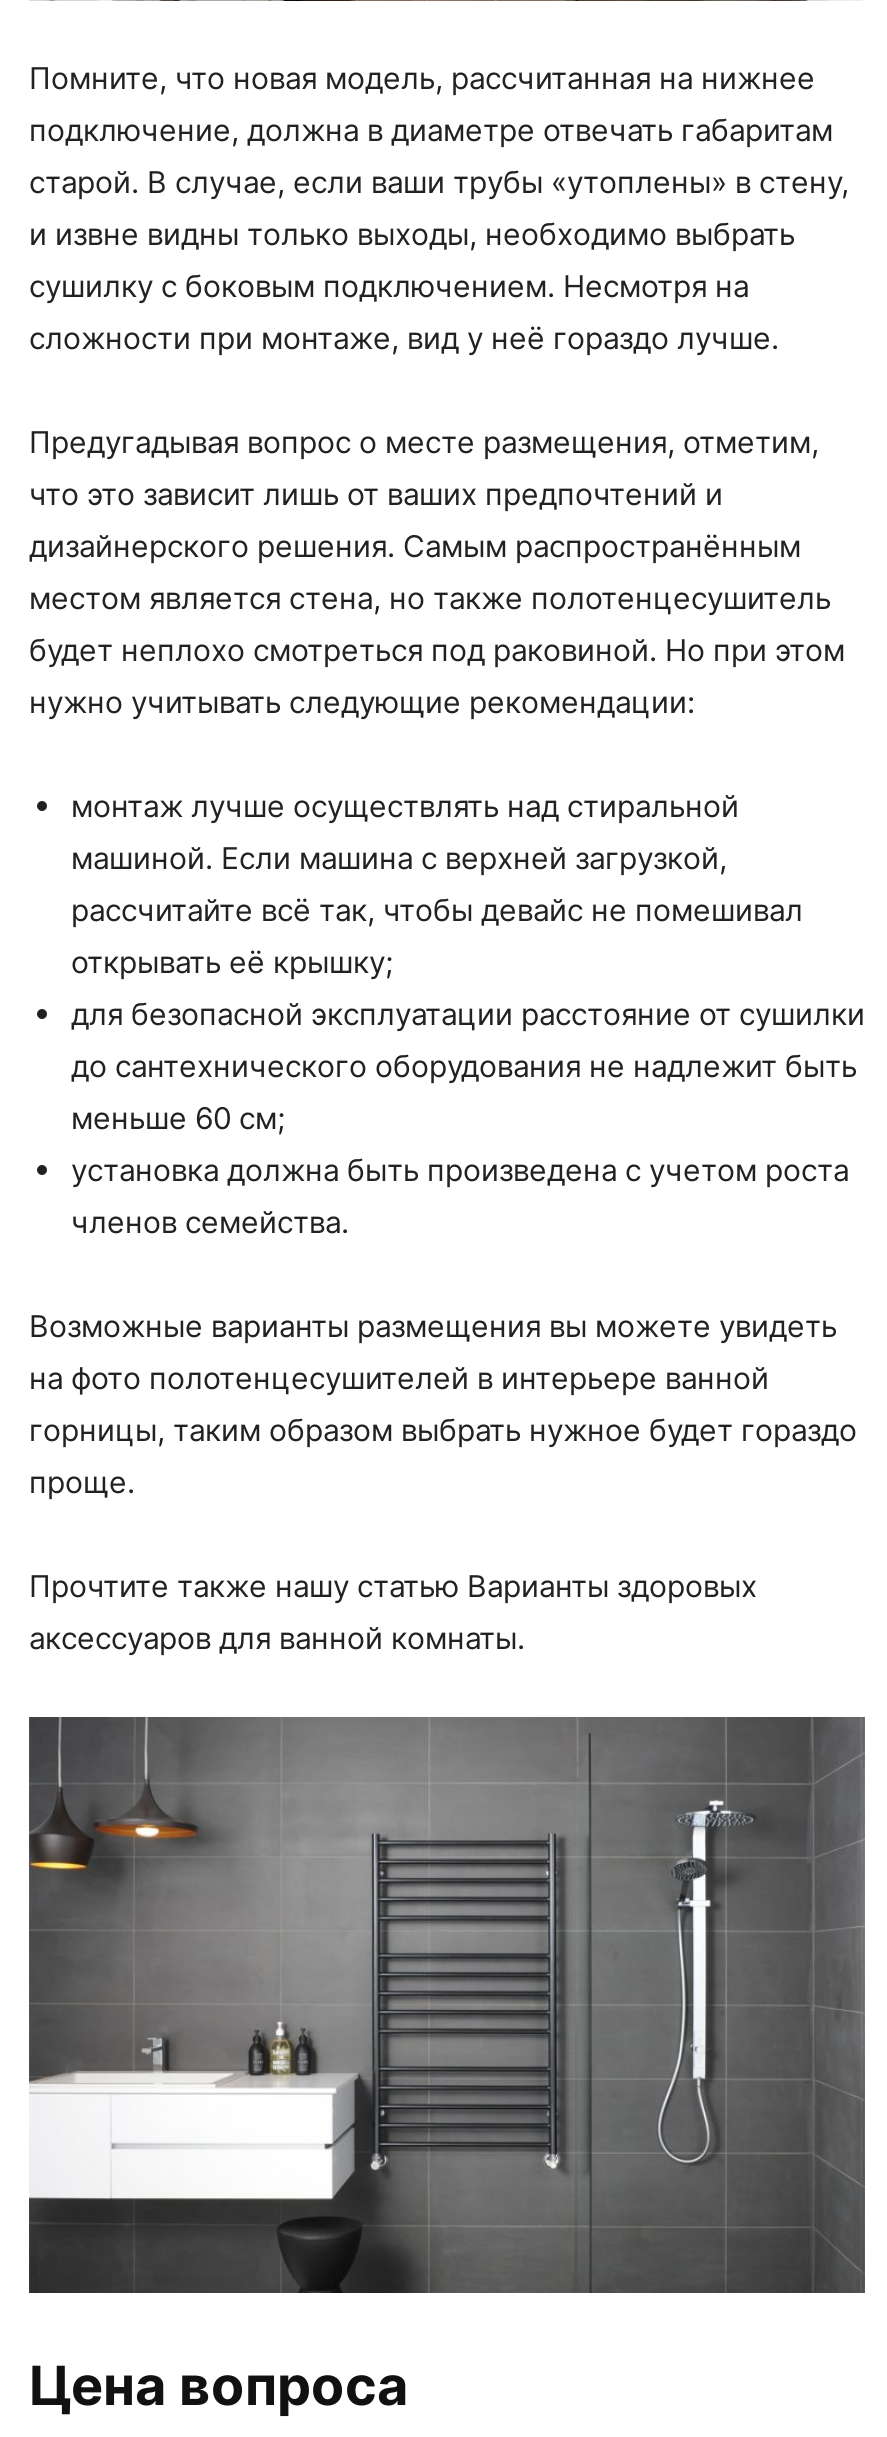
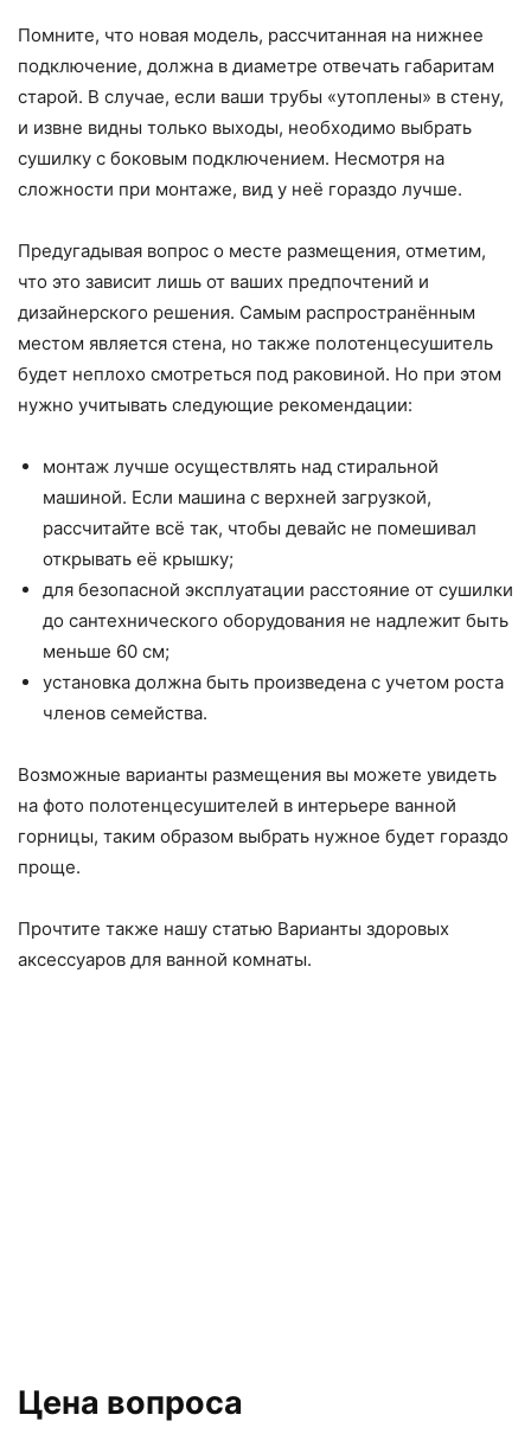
- [image]
